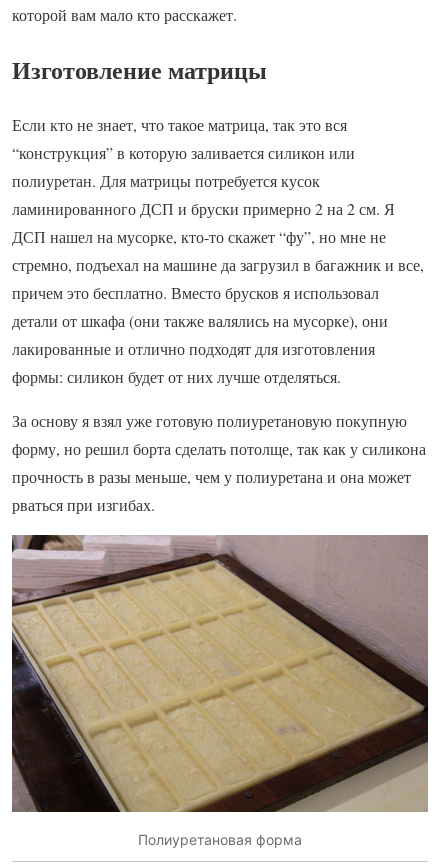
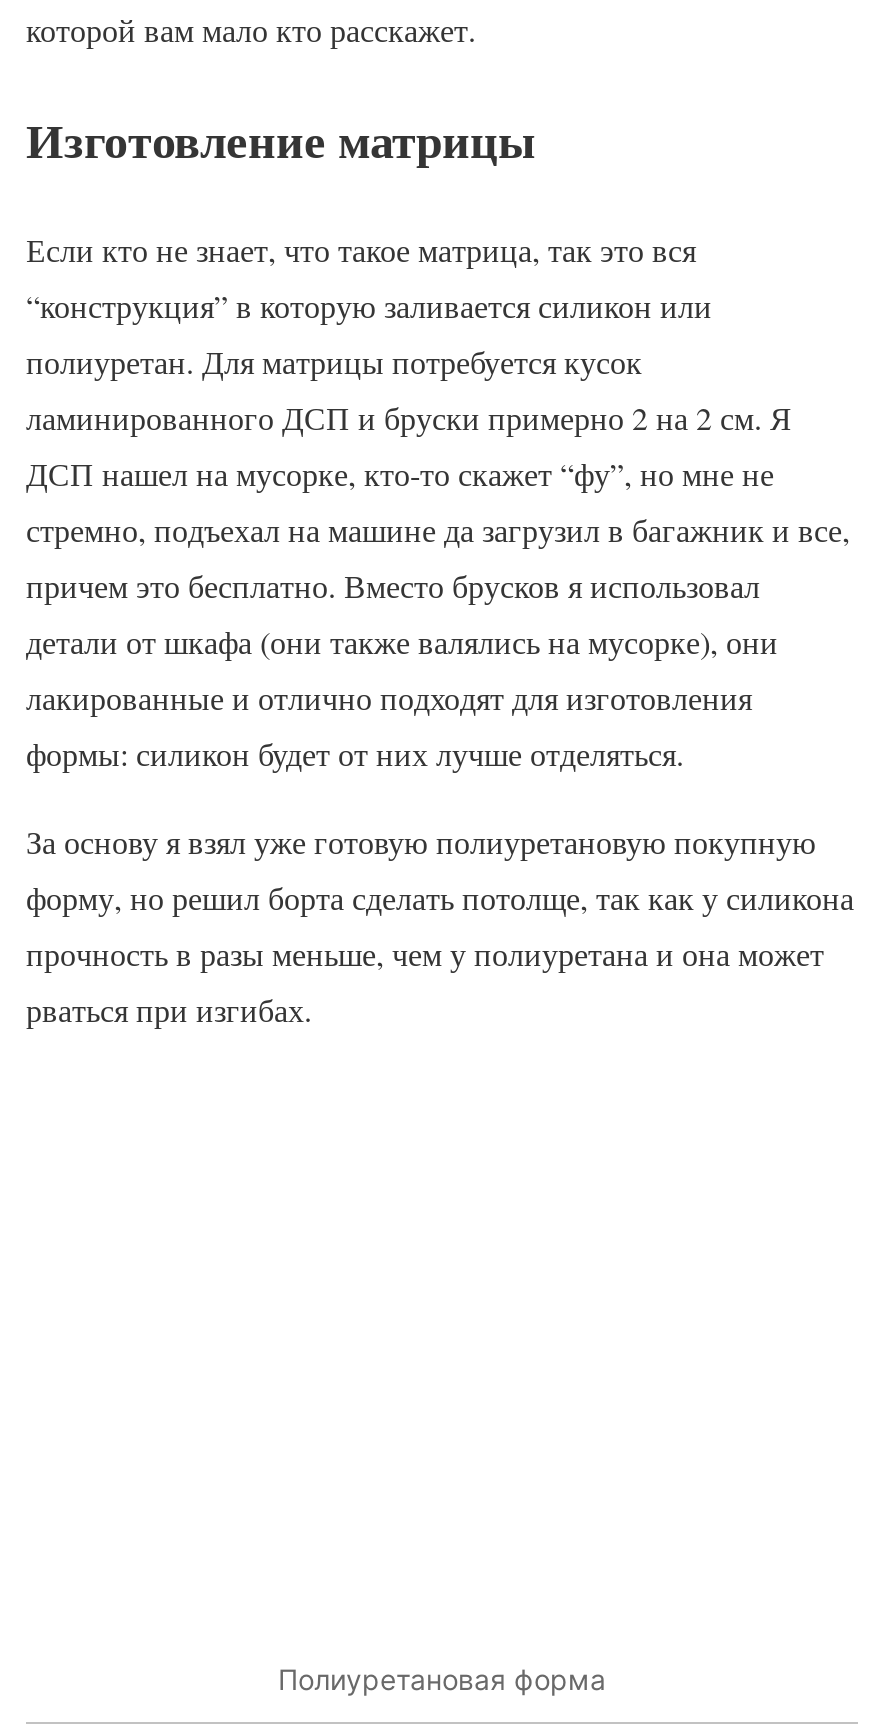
- [image]
